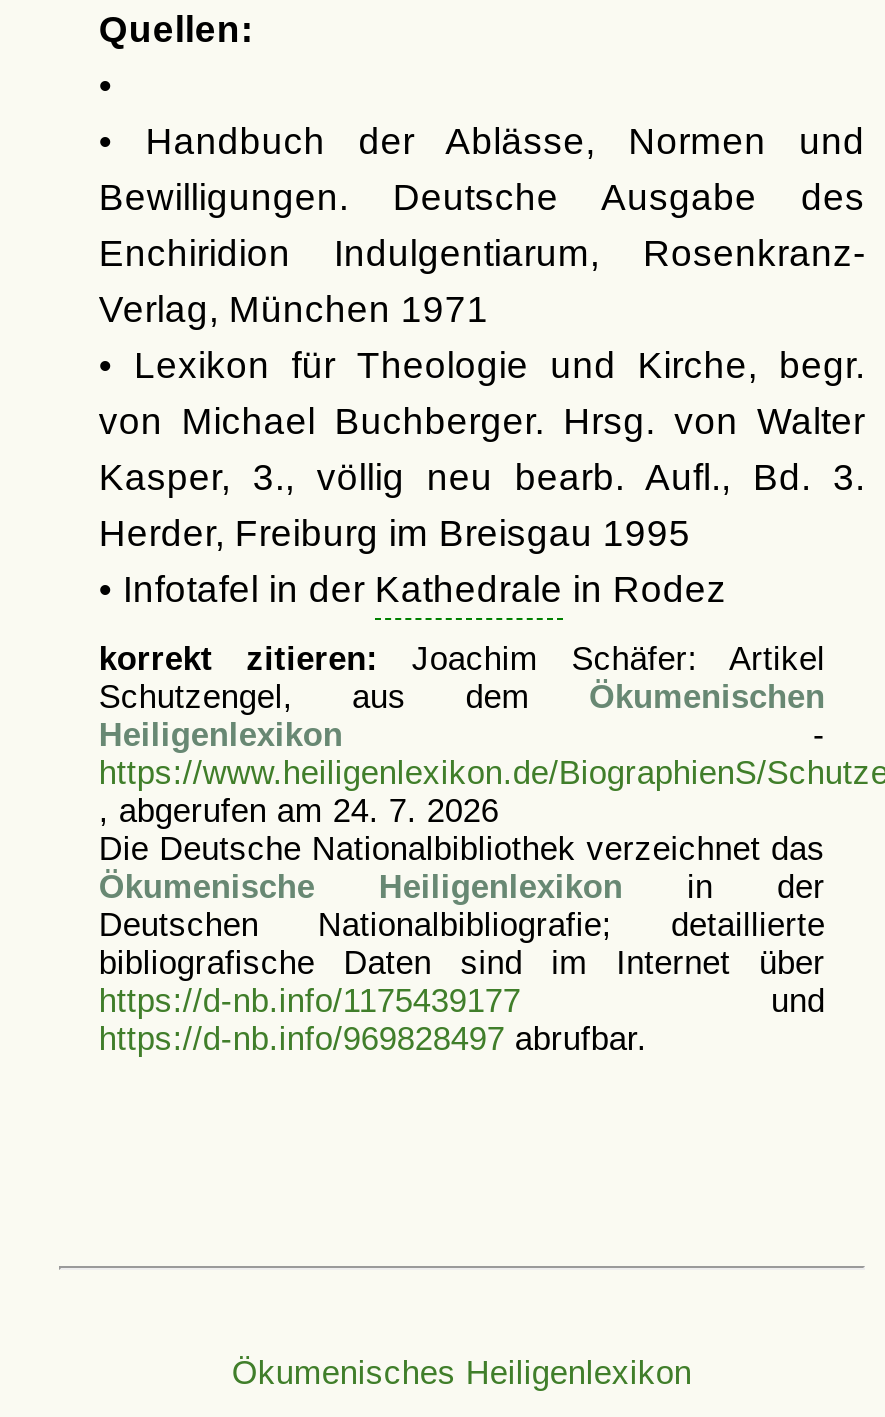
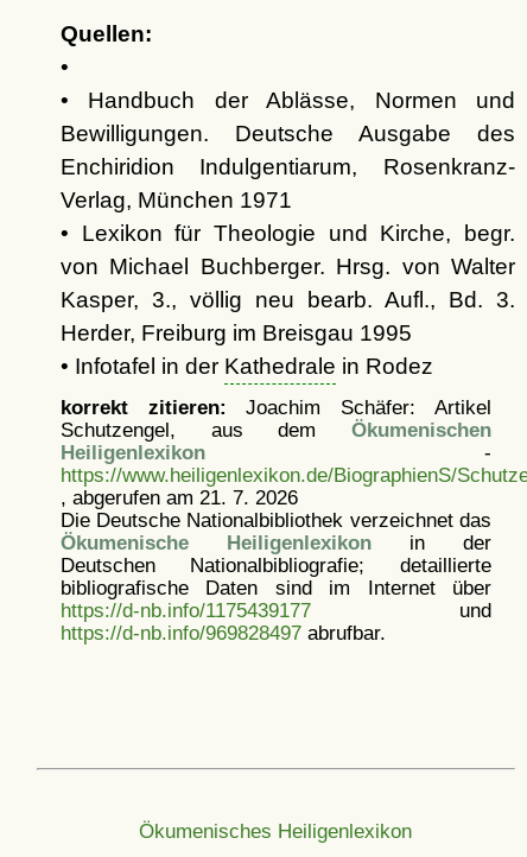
- , abgerufen am 24. 7. 2026
+ , abgerufen am 21. 7. 2026
